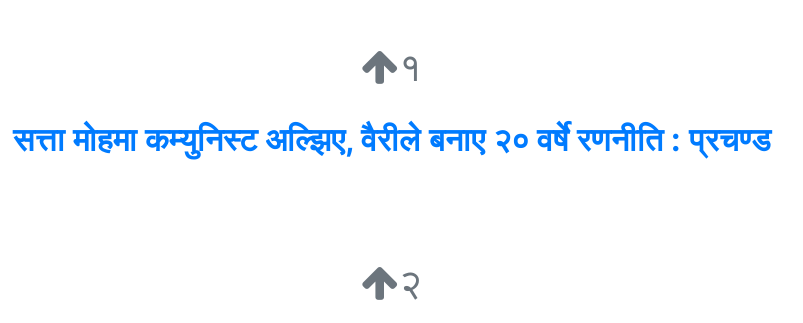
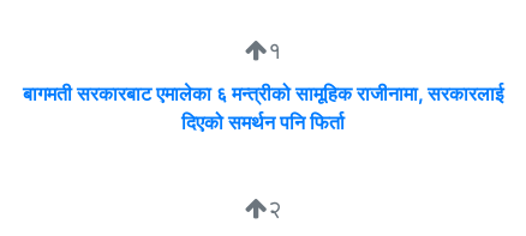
- सत्ता मोहमा कम्युनिस्ट अल्झिए, वैरीले बनाए २० वर्षे रणनीति : प्रचण्ड
+ बागमती सरकारबाट एमालेका ६ मन्त्रीको सामूहिक राजीनामा, सरकारलाई
+ दिएको समर्थन पनि फिर्ता
